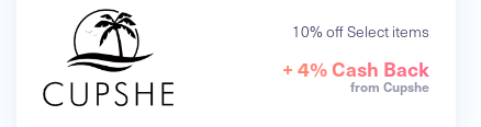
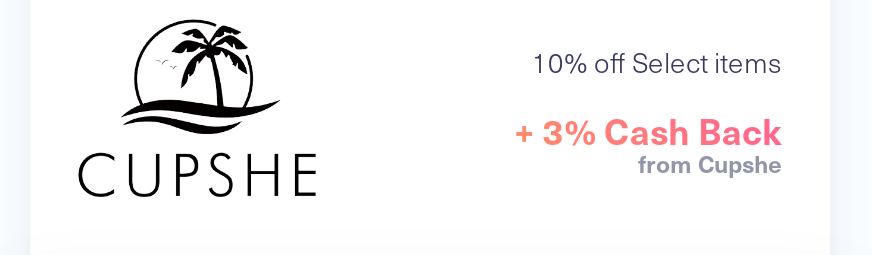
- + 4% Cash Back
+ + 3% Cash Back
